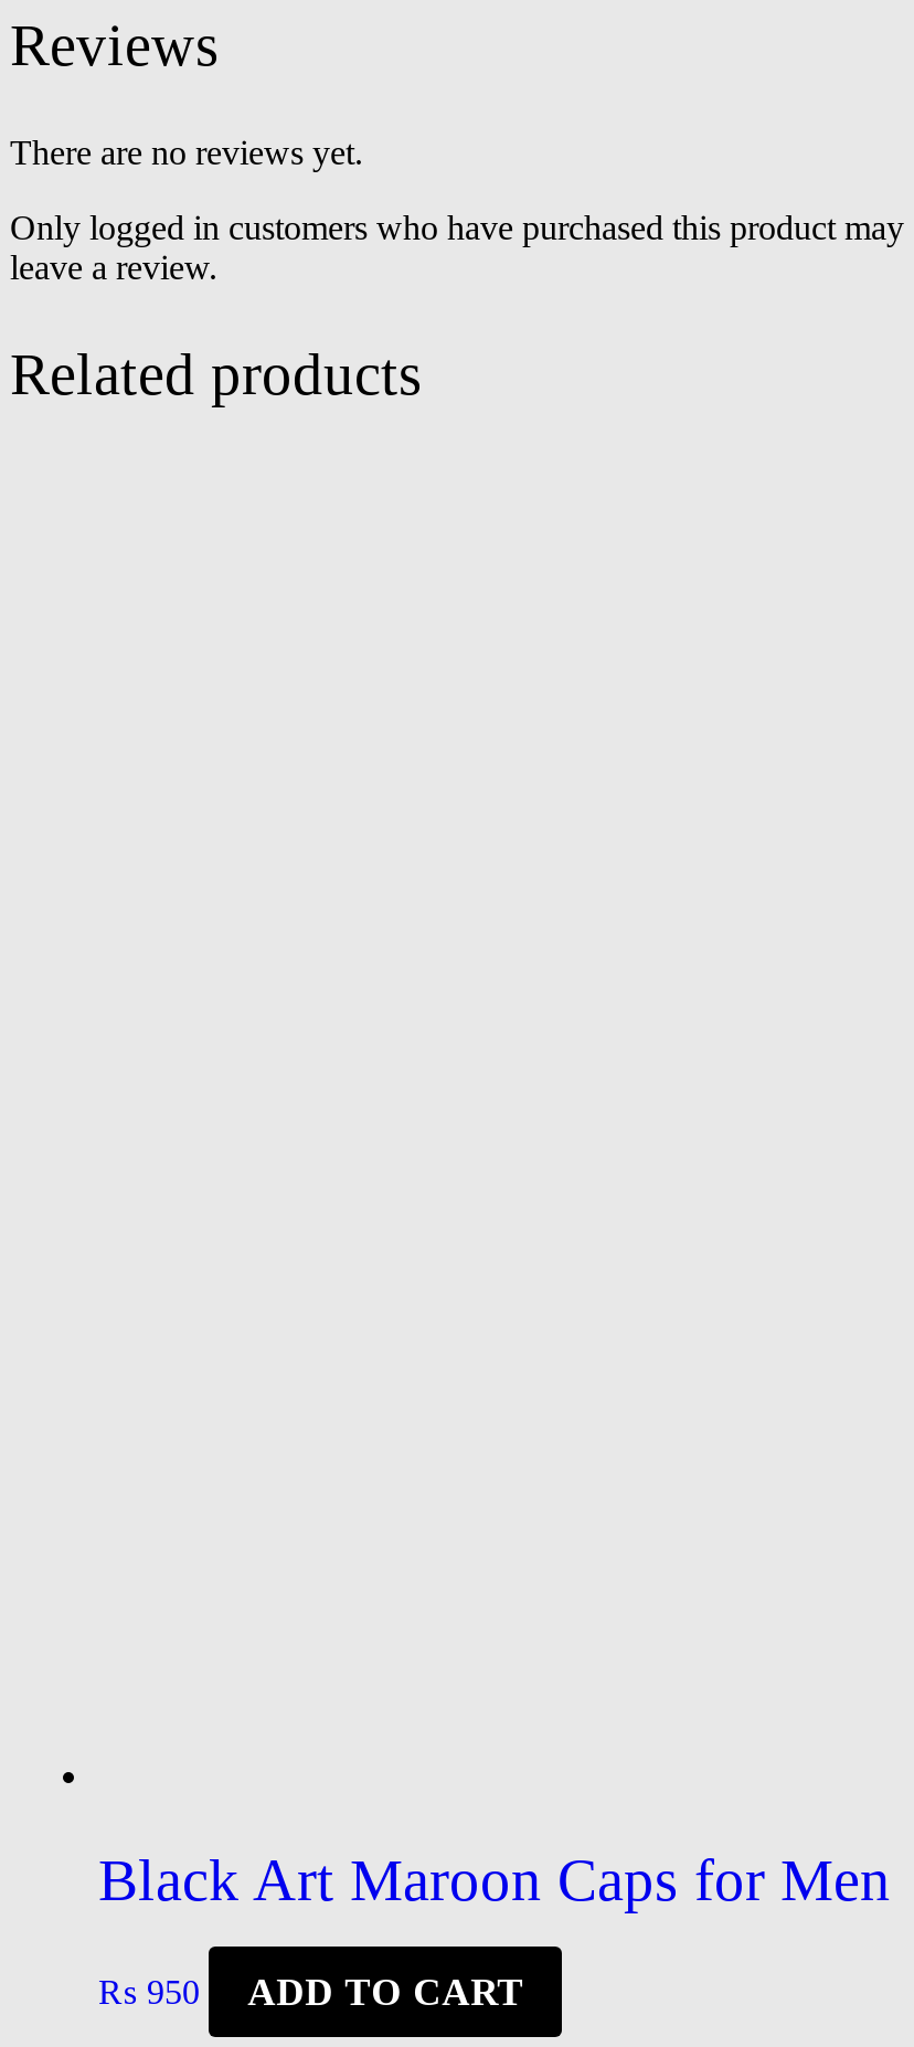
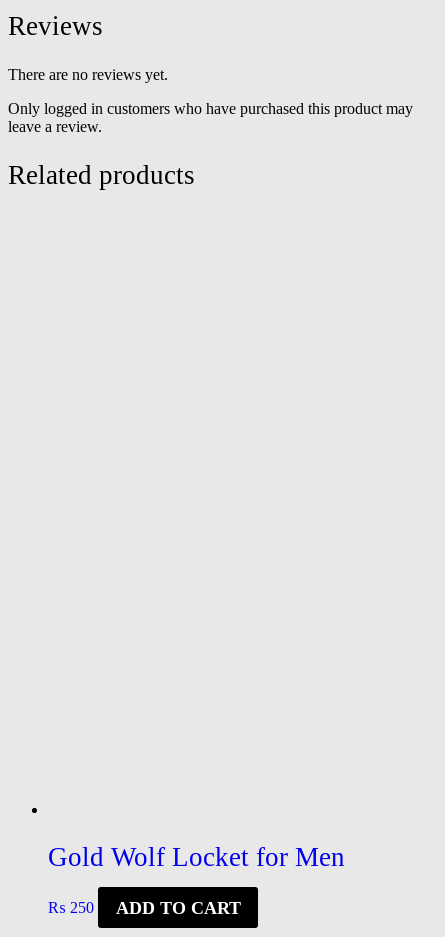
- Black Art Maroon Caps for Men
+ Gold Wolf Locket for Men

- ₨ 950 ADD TO CART
+ ₨ 250 ADD TO CART
